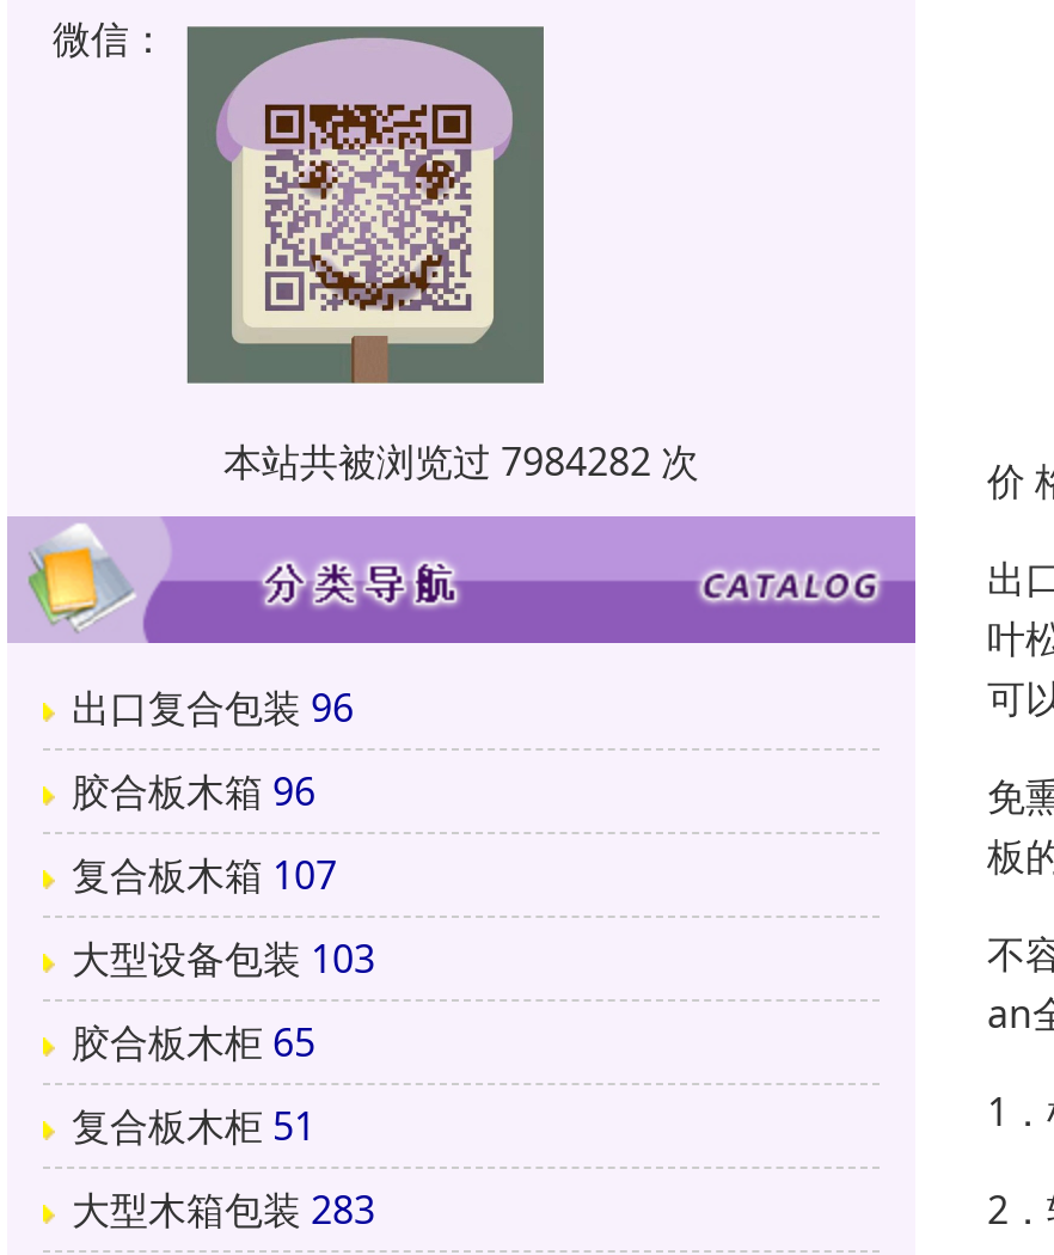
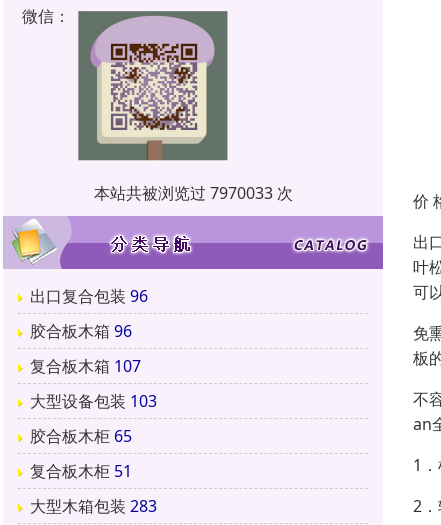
- 本站共被浏览过 7984282 次
+ 本站共被浏览过 7970033 次
